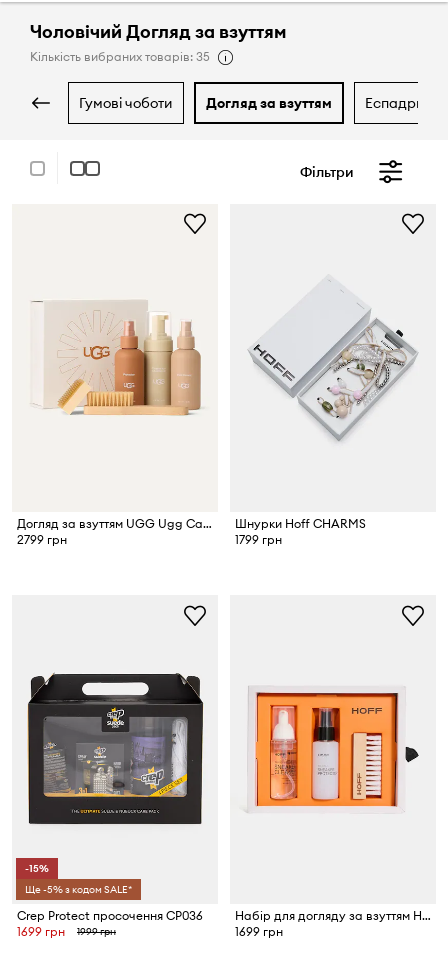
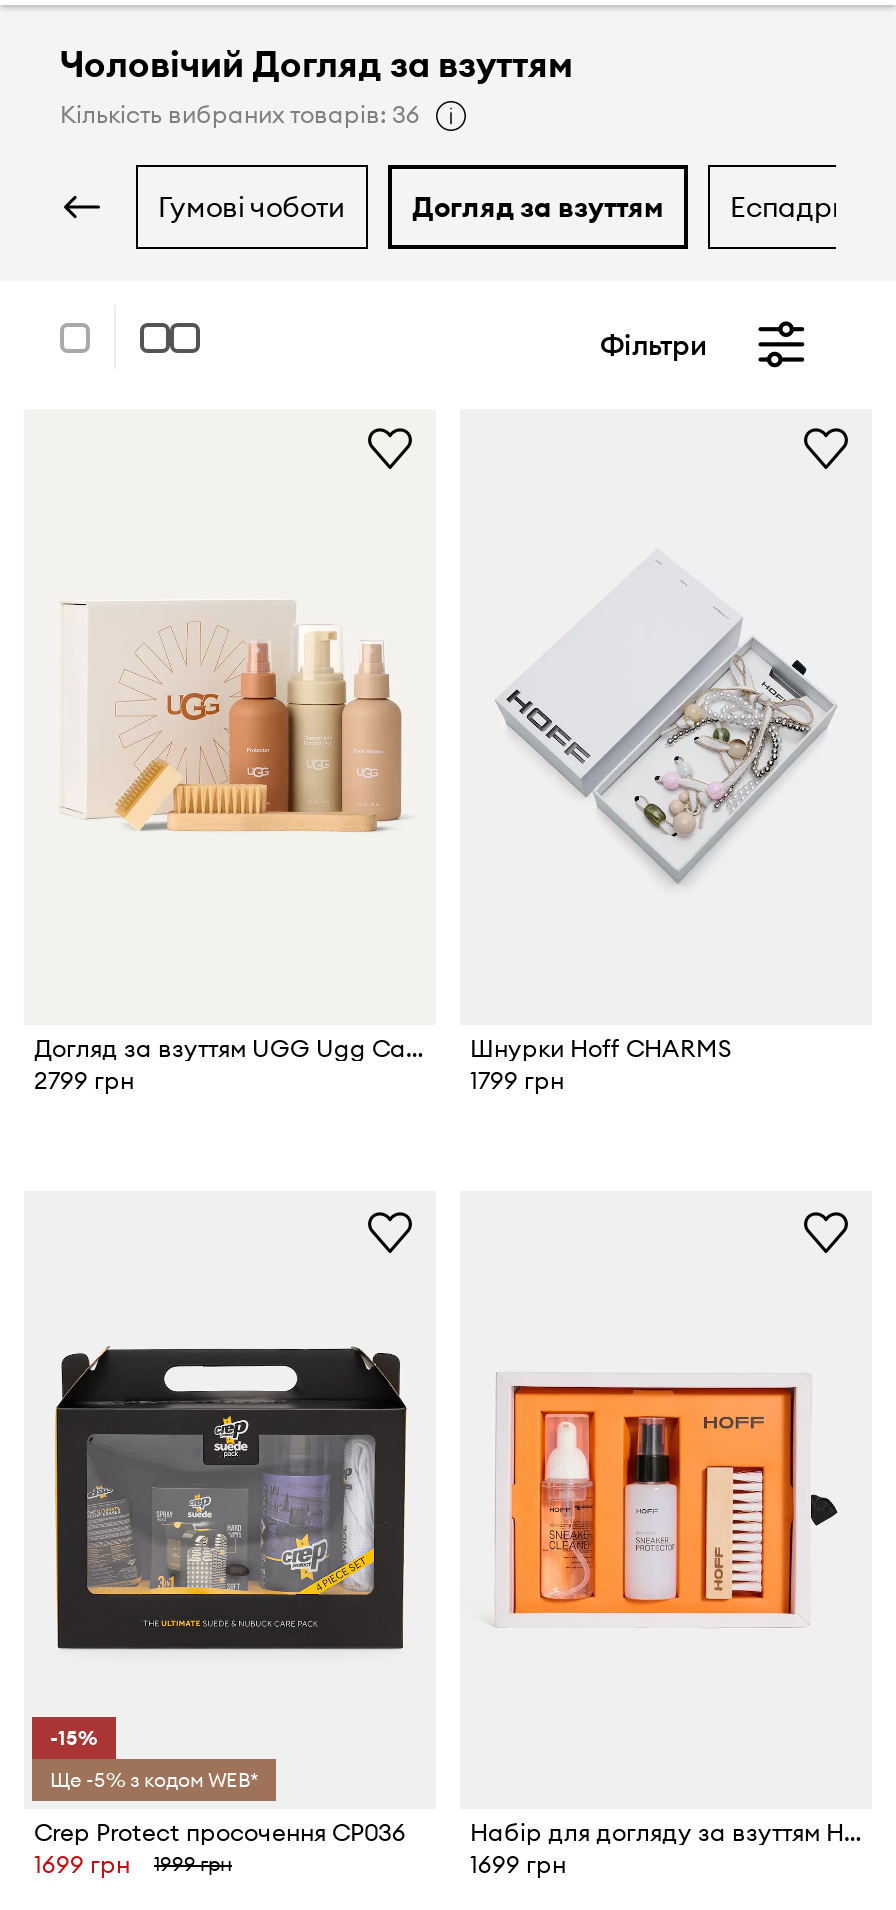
- Кількість вибраних товарів: 35
+ Кількість вибраних товарів: 36

- Ще -5% з кодом SALE*
+ Ще -5% з кодом WEB*
